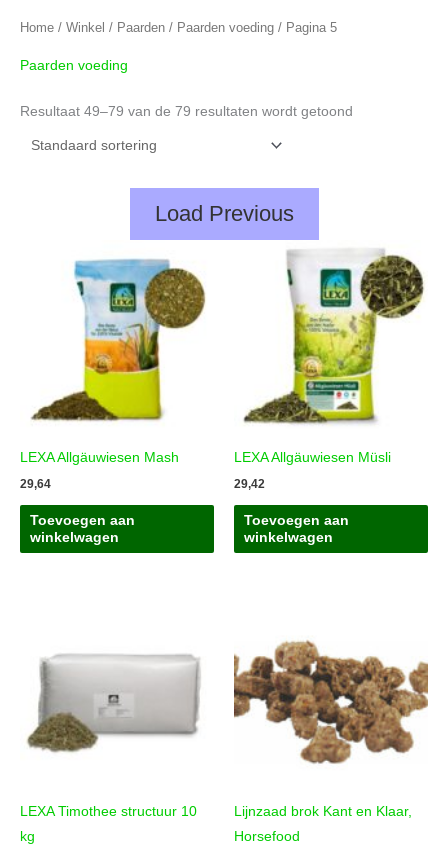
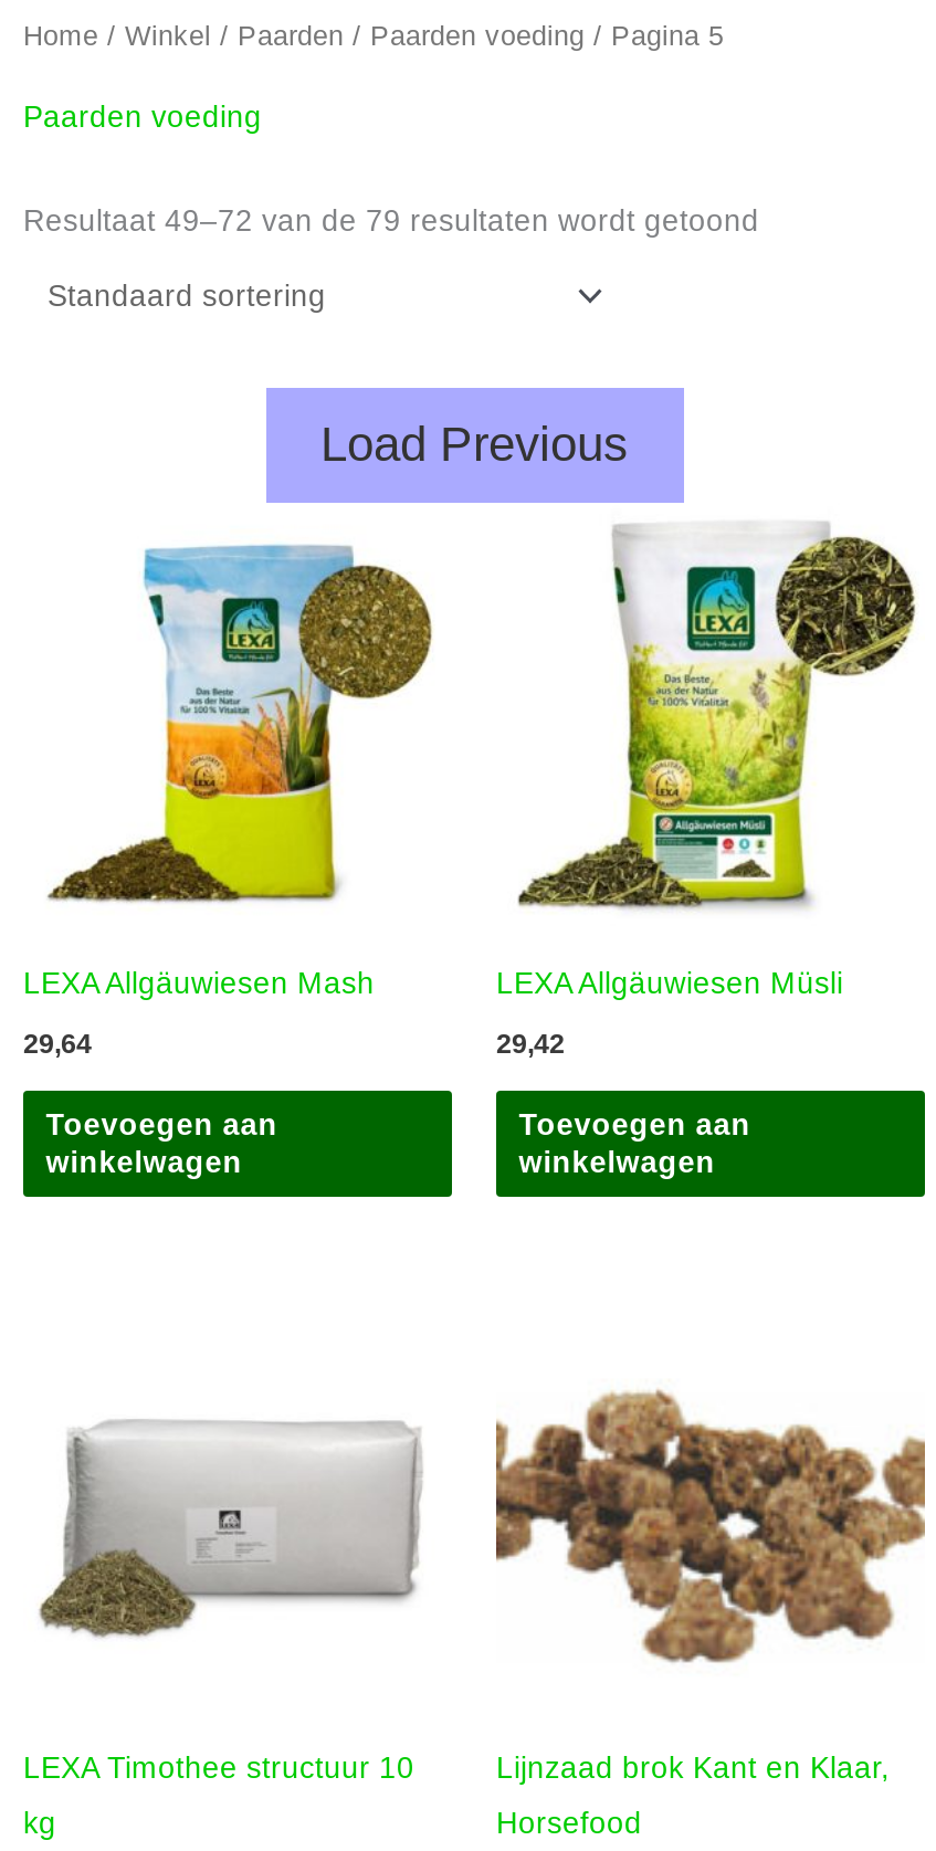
- Resultaat 49–79 van de 79 resultaten wordt getoond
+ Resultaat 49–72 van de 79 resultaten wordt getoond
